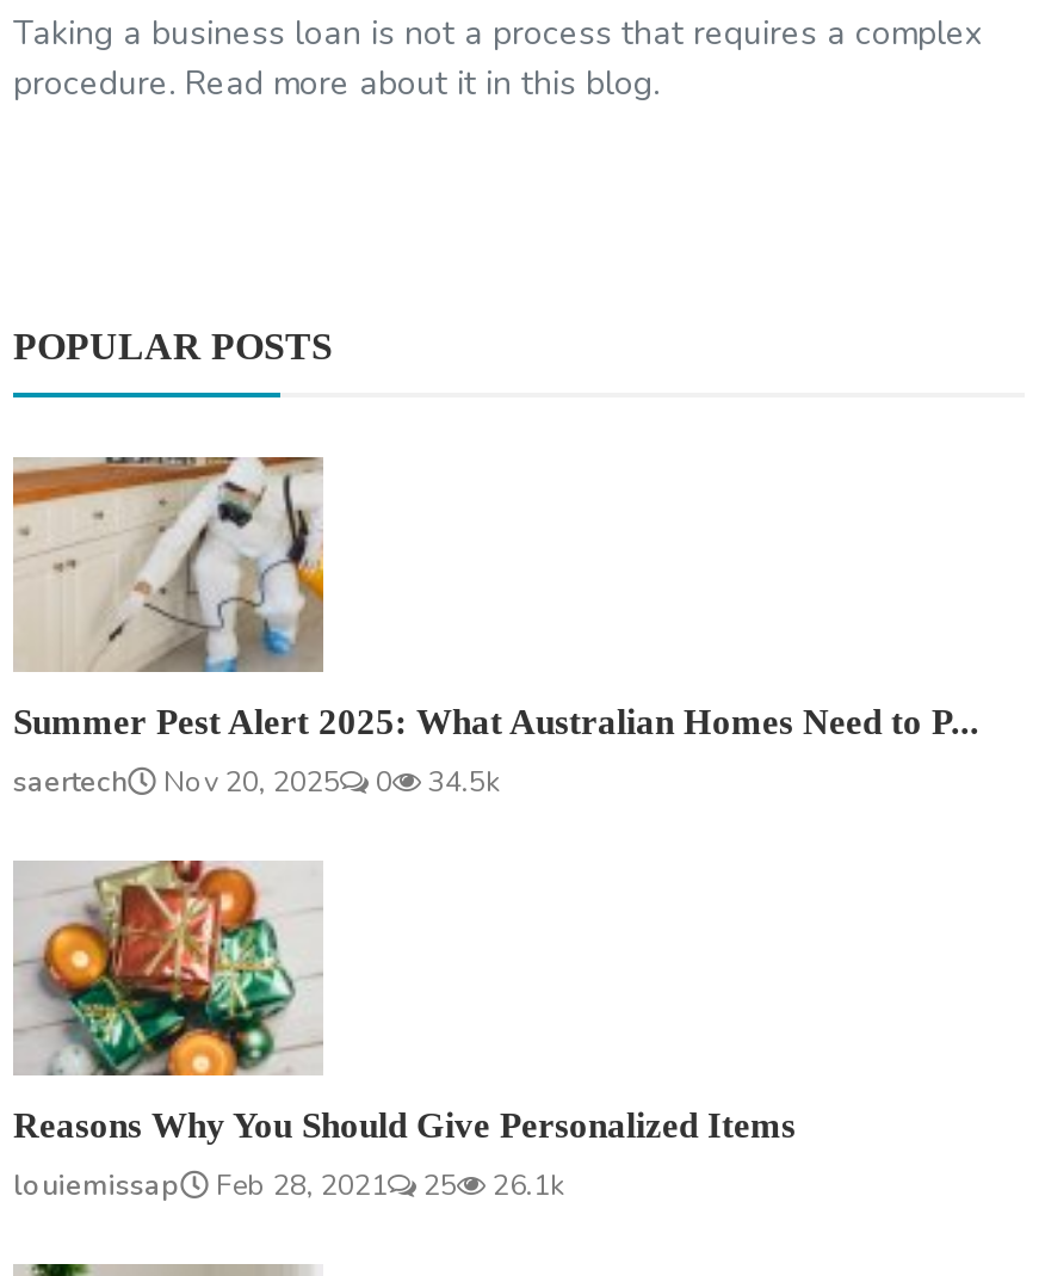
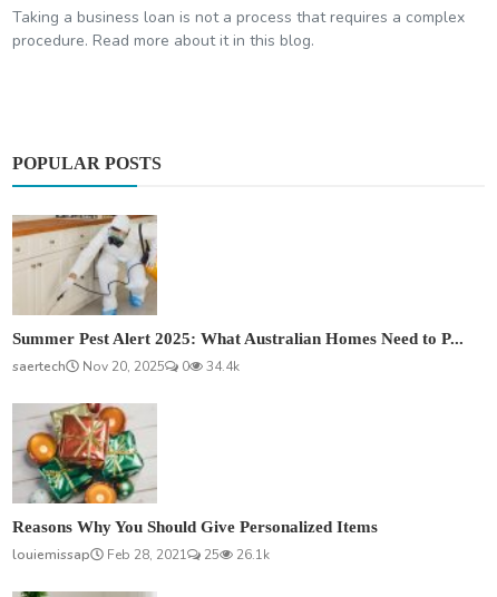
- 34.5k
+ 34.4k
